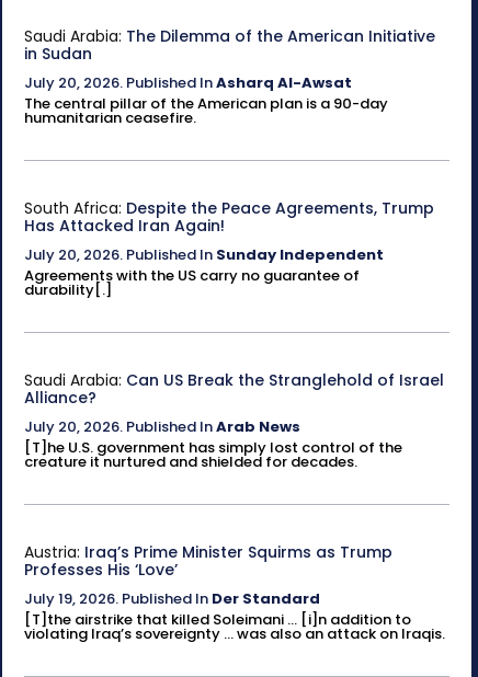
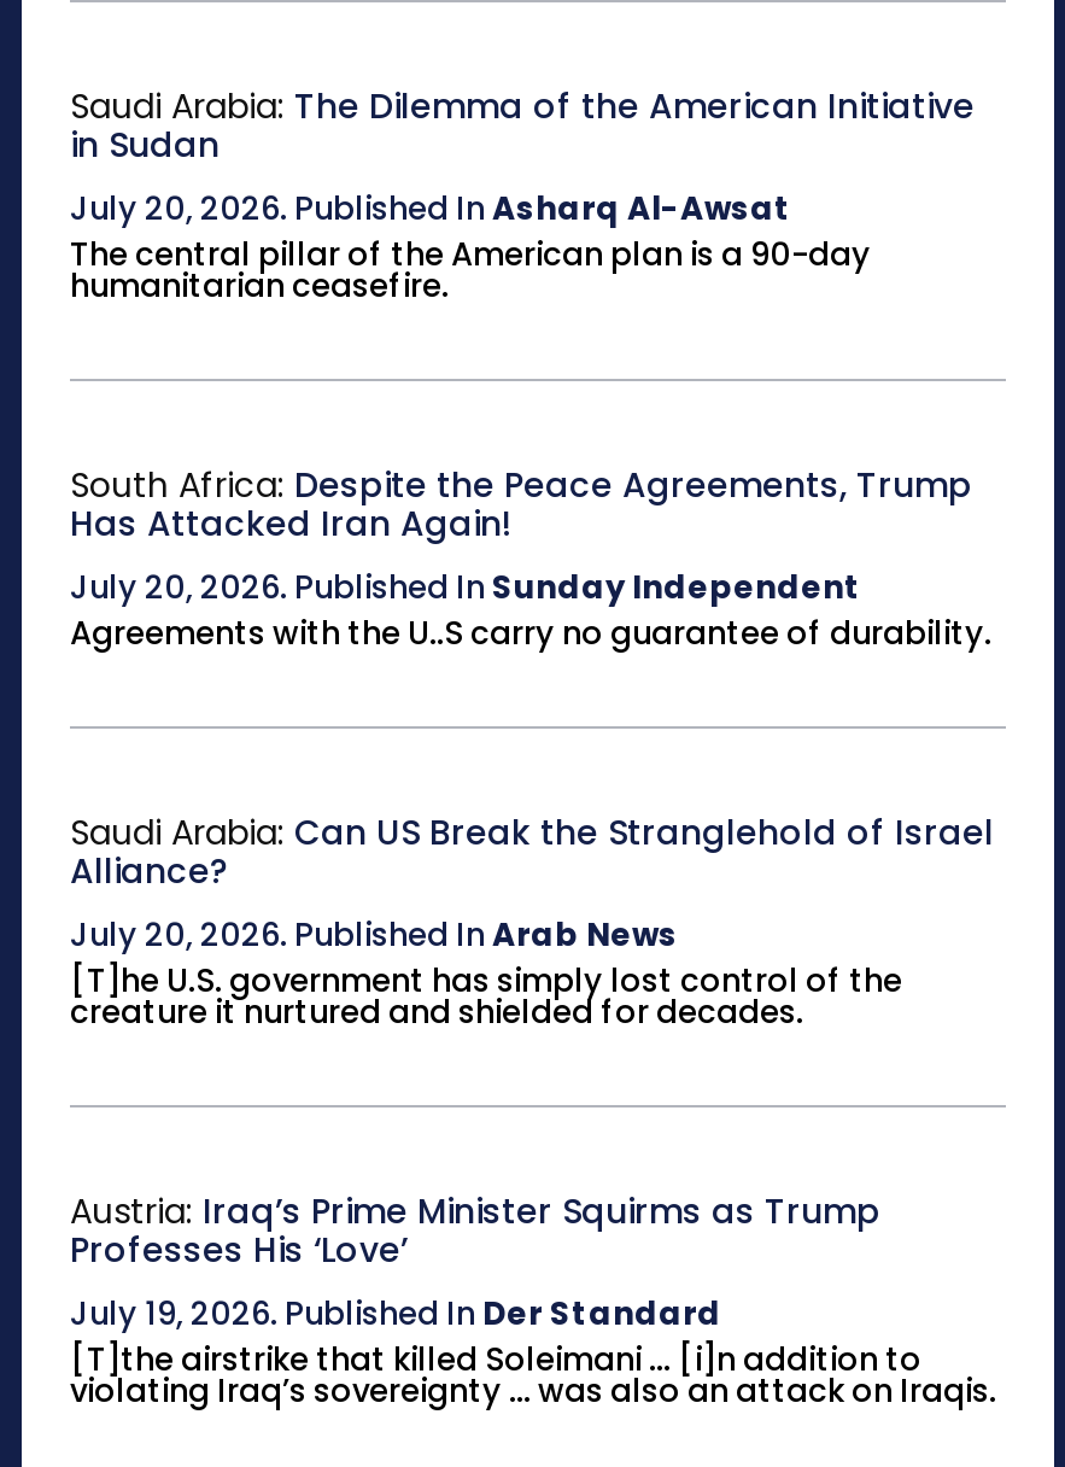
- Agreements with the US carry no guarantee of
- durability[.]
+ Agreements with the U..S carry no guarantee of durability.
